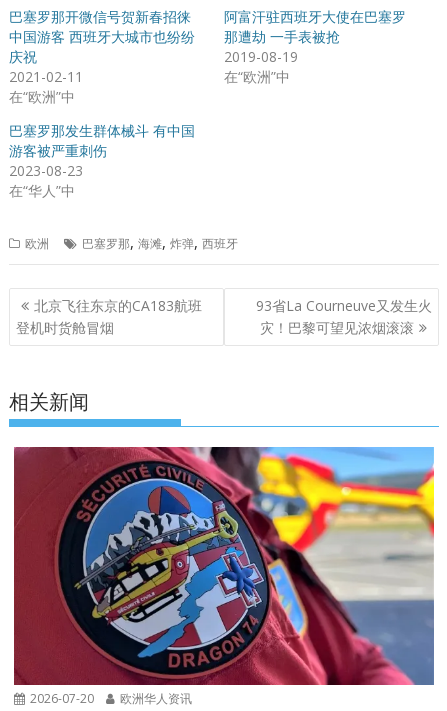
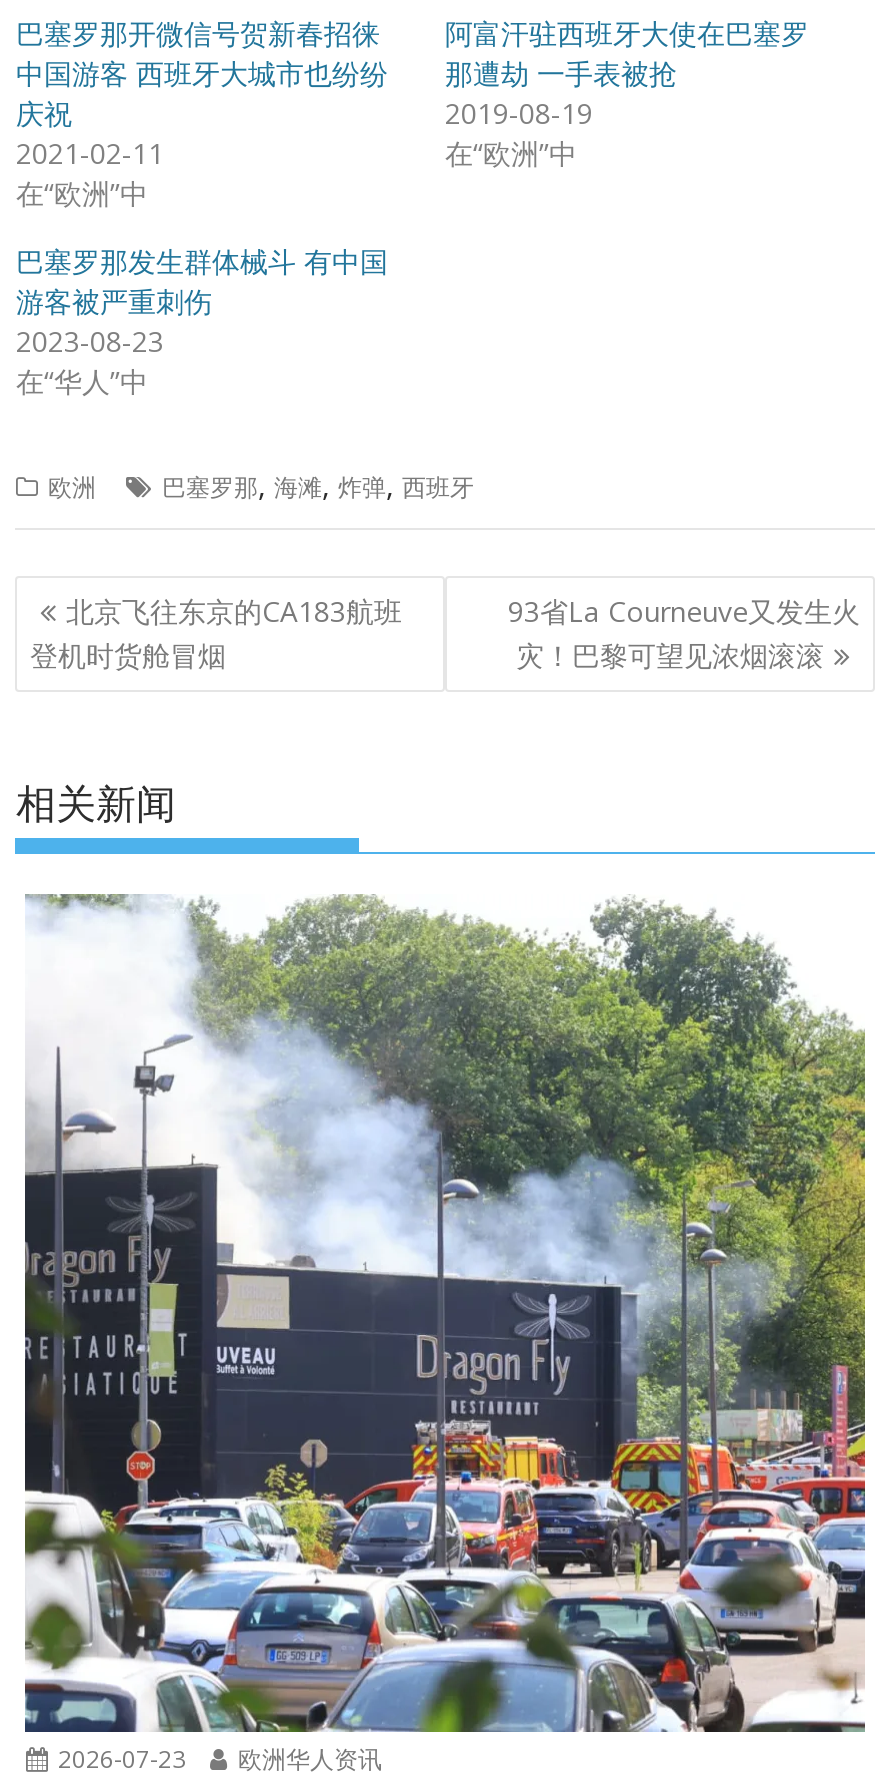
- [image]
- 2026-07-20 欧洲华人资讯
+ [image]
+ 2026-07-23 欧洲华人资讯
